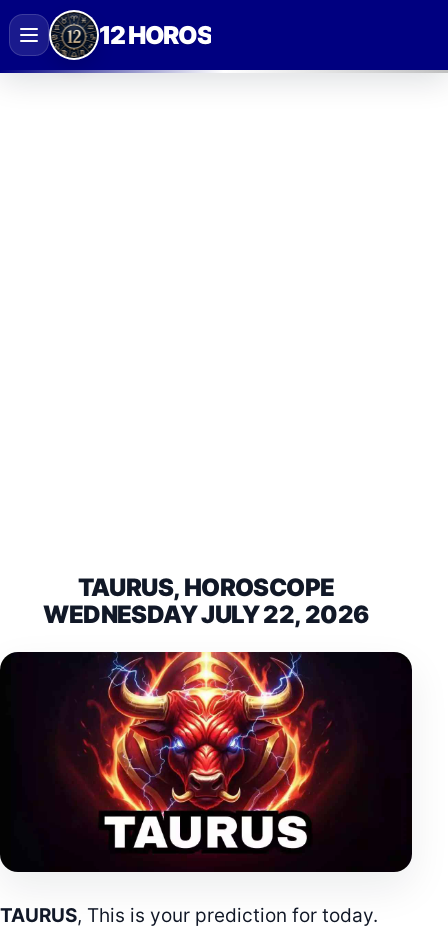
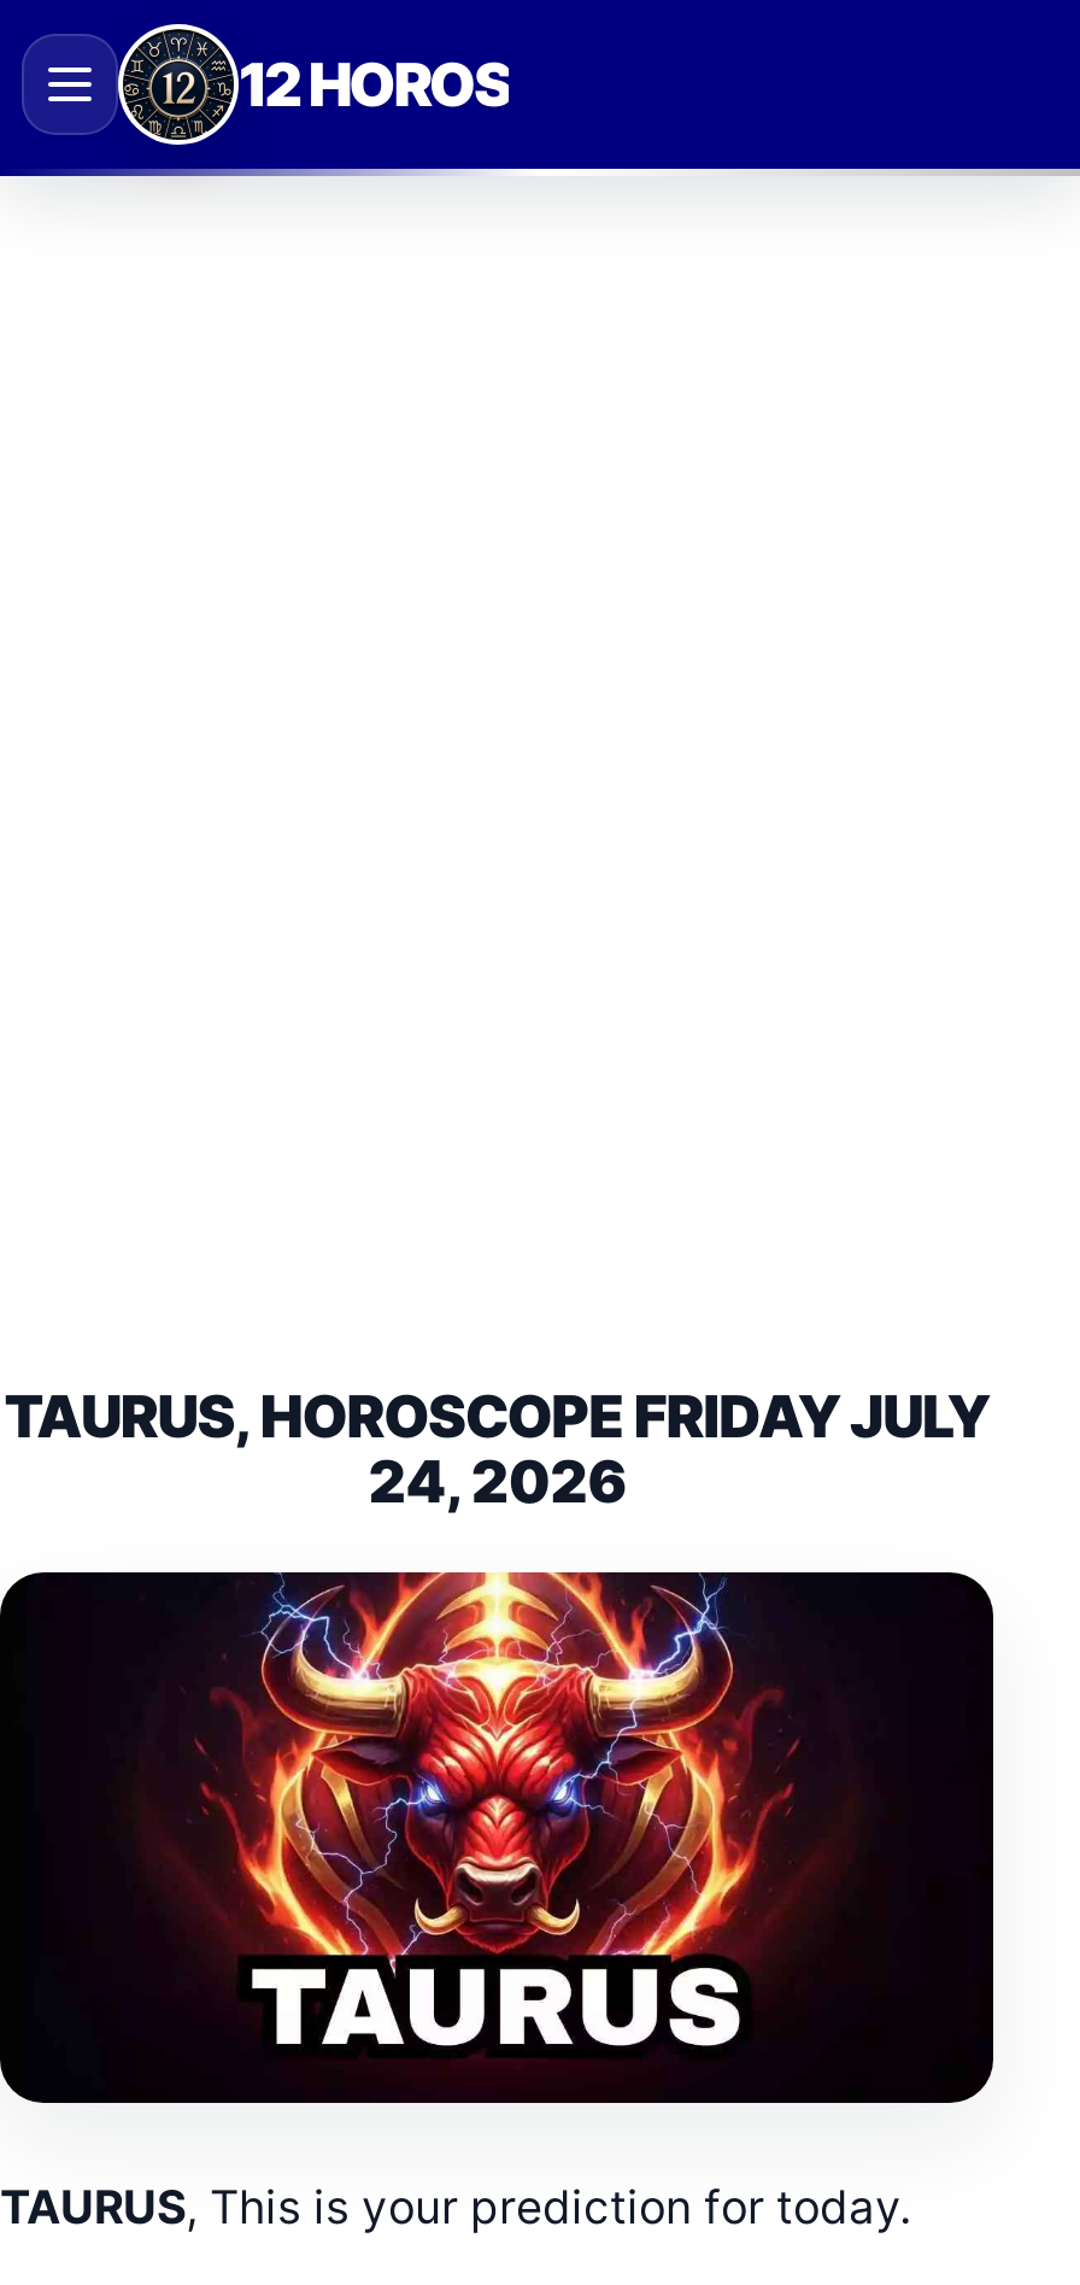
- TAURUS, HOROSCOPE
- WEDNESDAY JULY 22, 2026
+ TAURUS, HOROSCOPE FRIDAY JULY
+ 24, 2026
